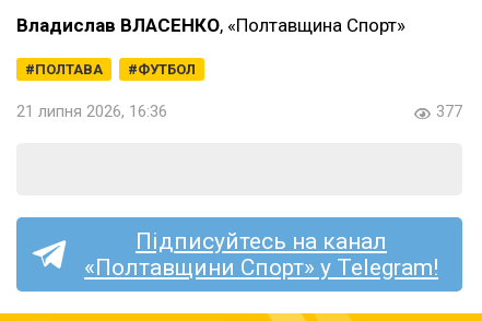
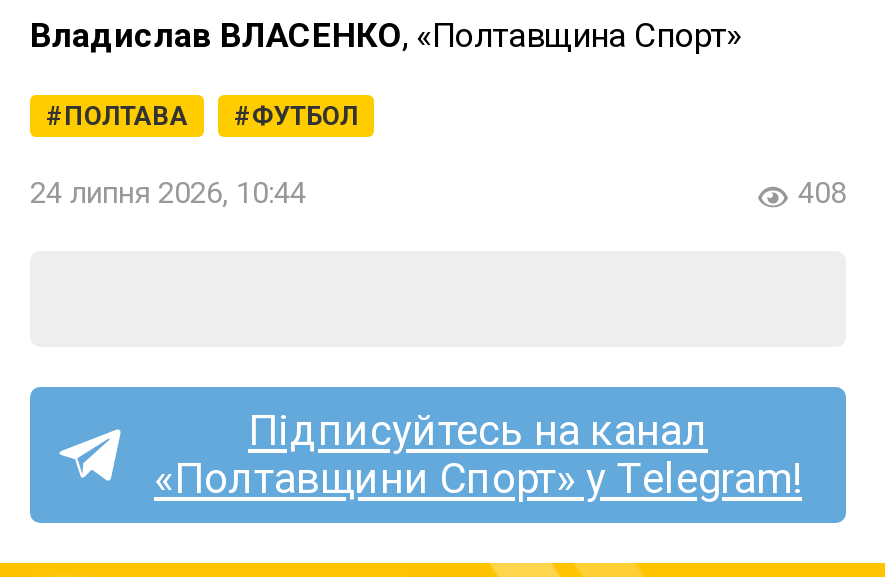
- 21 липня 2026, 16:36
+ 24 липня 2026, 10:44

- 377
+ 408
